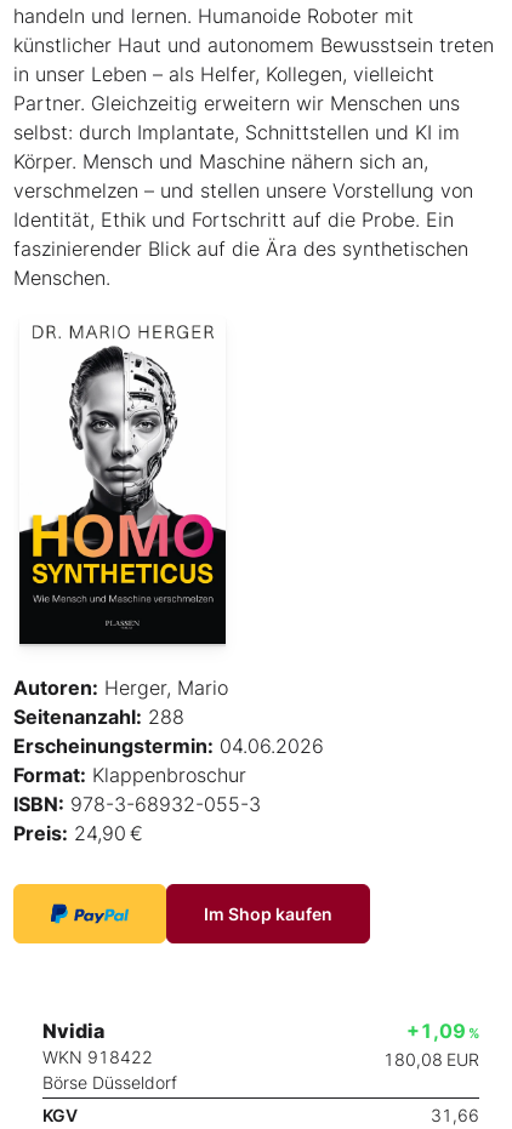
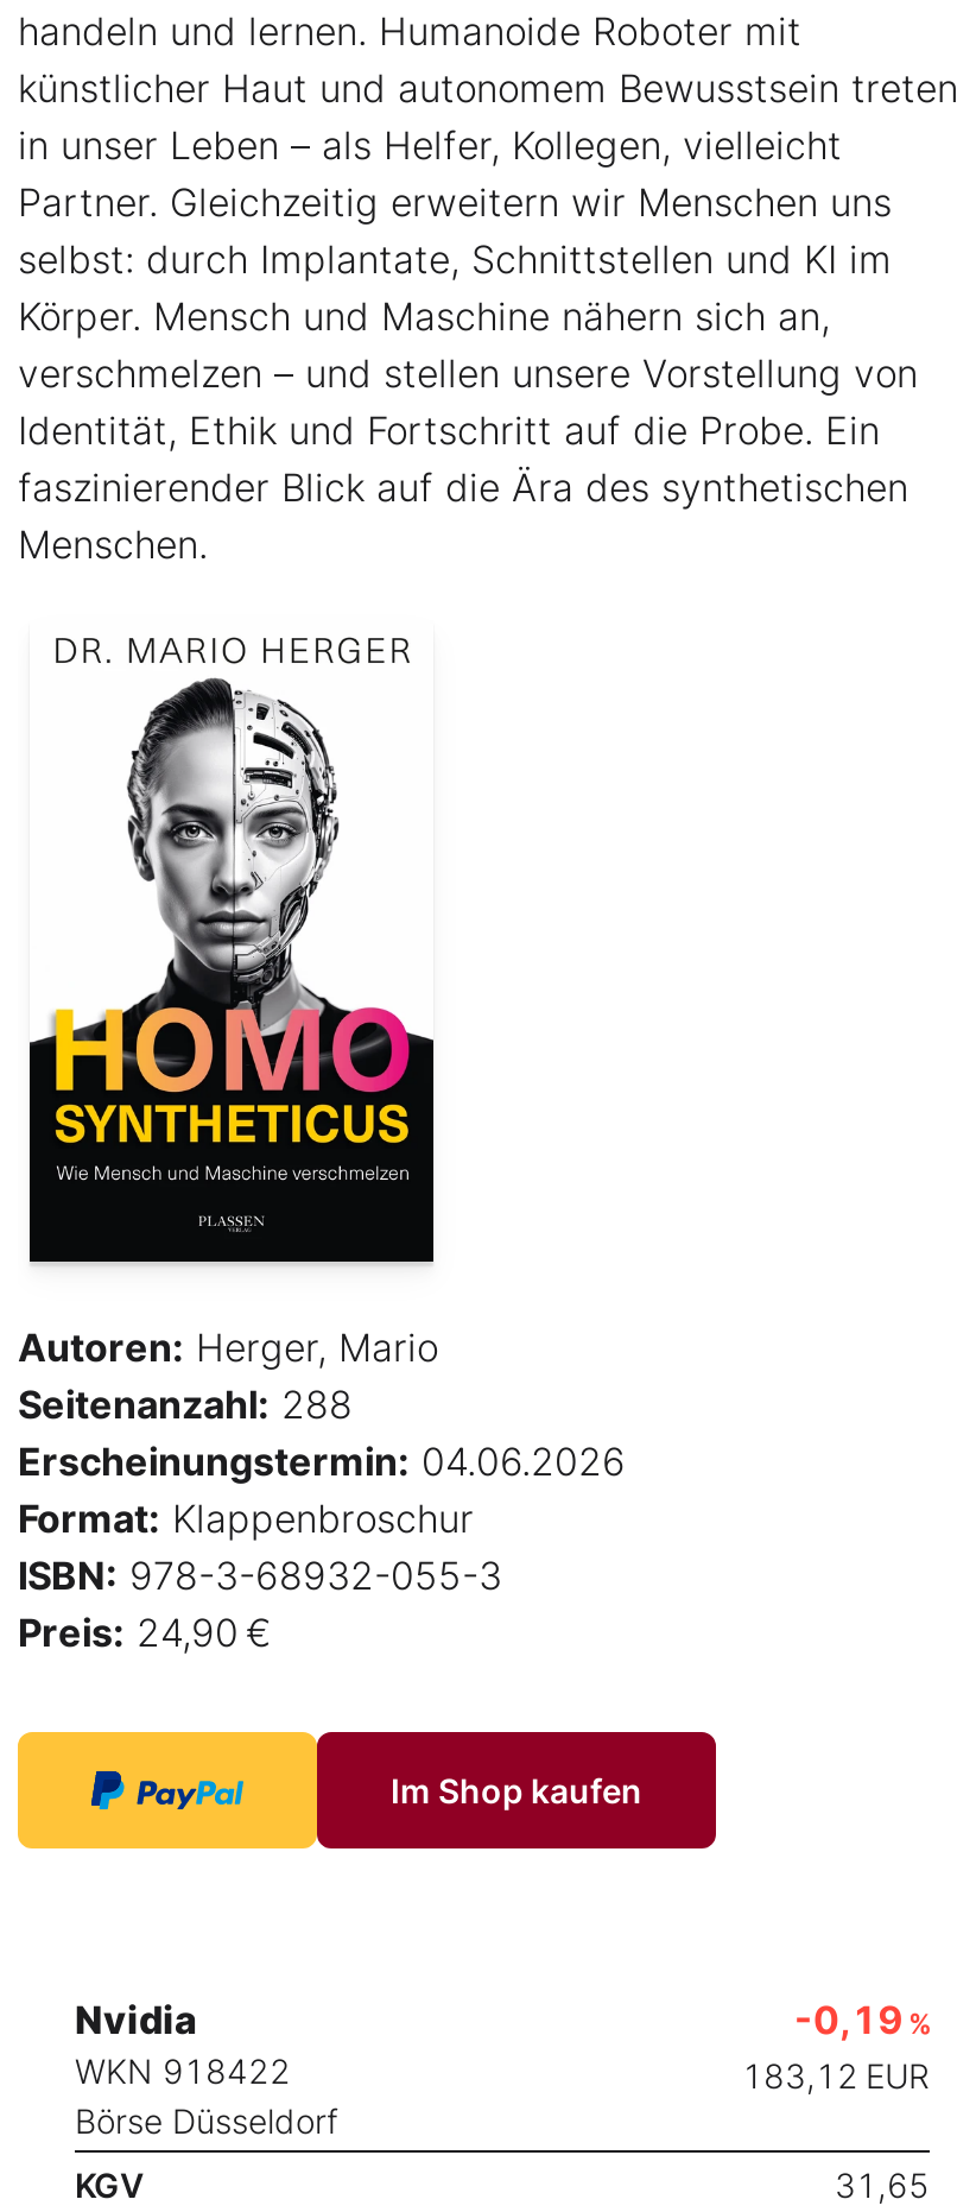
- +1,09 %
+ -0,19 %

- 180,08 EUR
+ 183,12 EUR

- 31,66
+ 31,65
